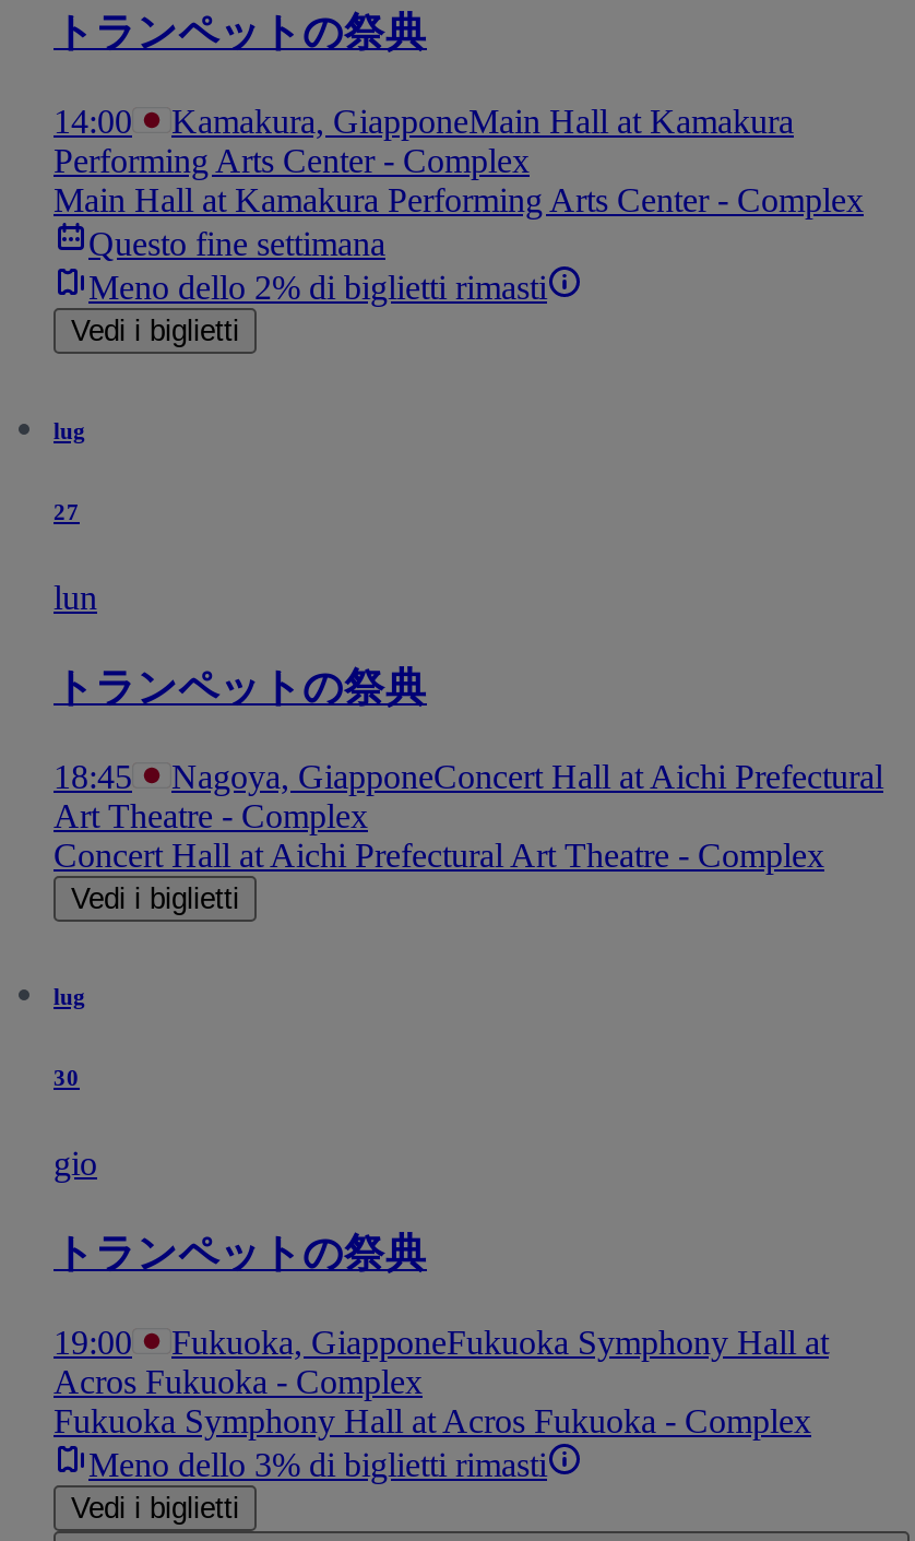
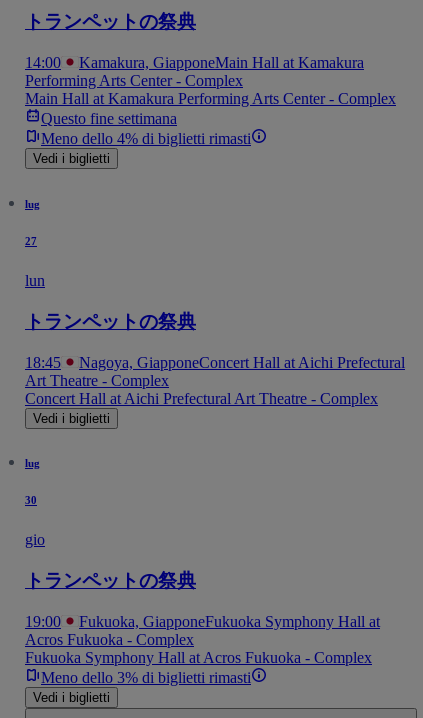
- Meno dello 2% di biglietti rimasti
+ Meno dello 4% di biglietti rimasti
